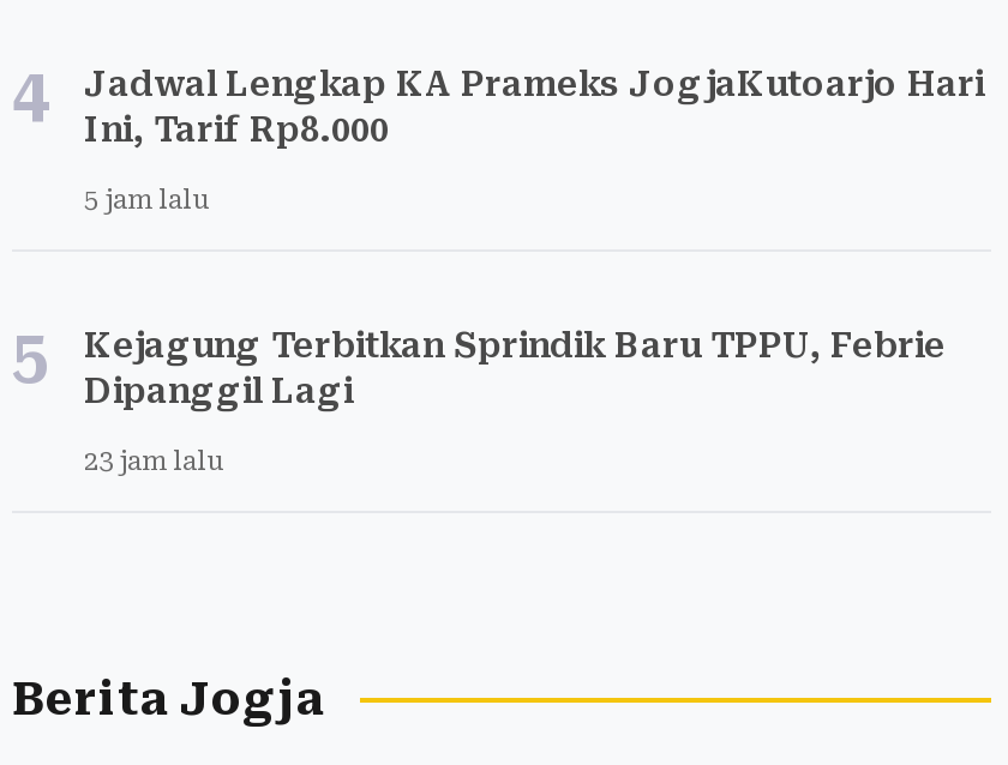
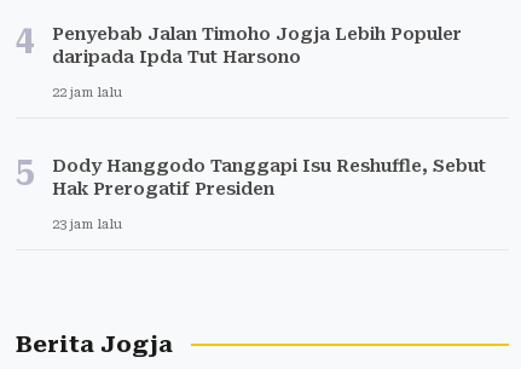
- Jadwal Lengkap KA Prameks JogjaKutoarjo Hari
- Ini, Tarif Rp8.000
+ Penyebab Jalan Timoho Jogja Lebih Populer
+ daripada Ipda Tut Harsono

- 5 jam lalu
+ 22 jam lalu

- Kejagung Terbitkan Sprindik Baru TPPU, Febrie
- Dipanggil Lagi
+ Dody Hanggodo Tanggapi Isu Reshuffle, Sebut
+ Hak Prerogatif Presiden
